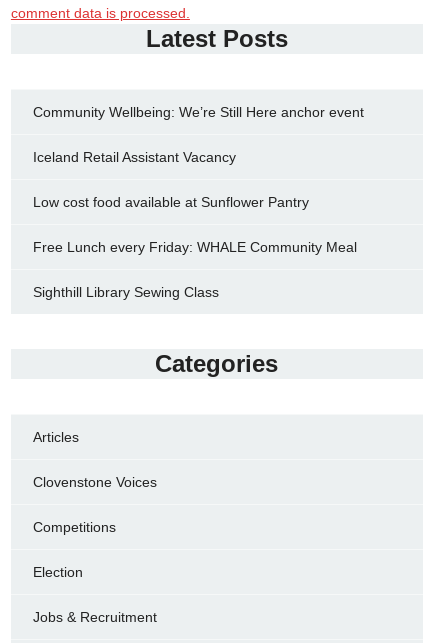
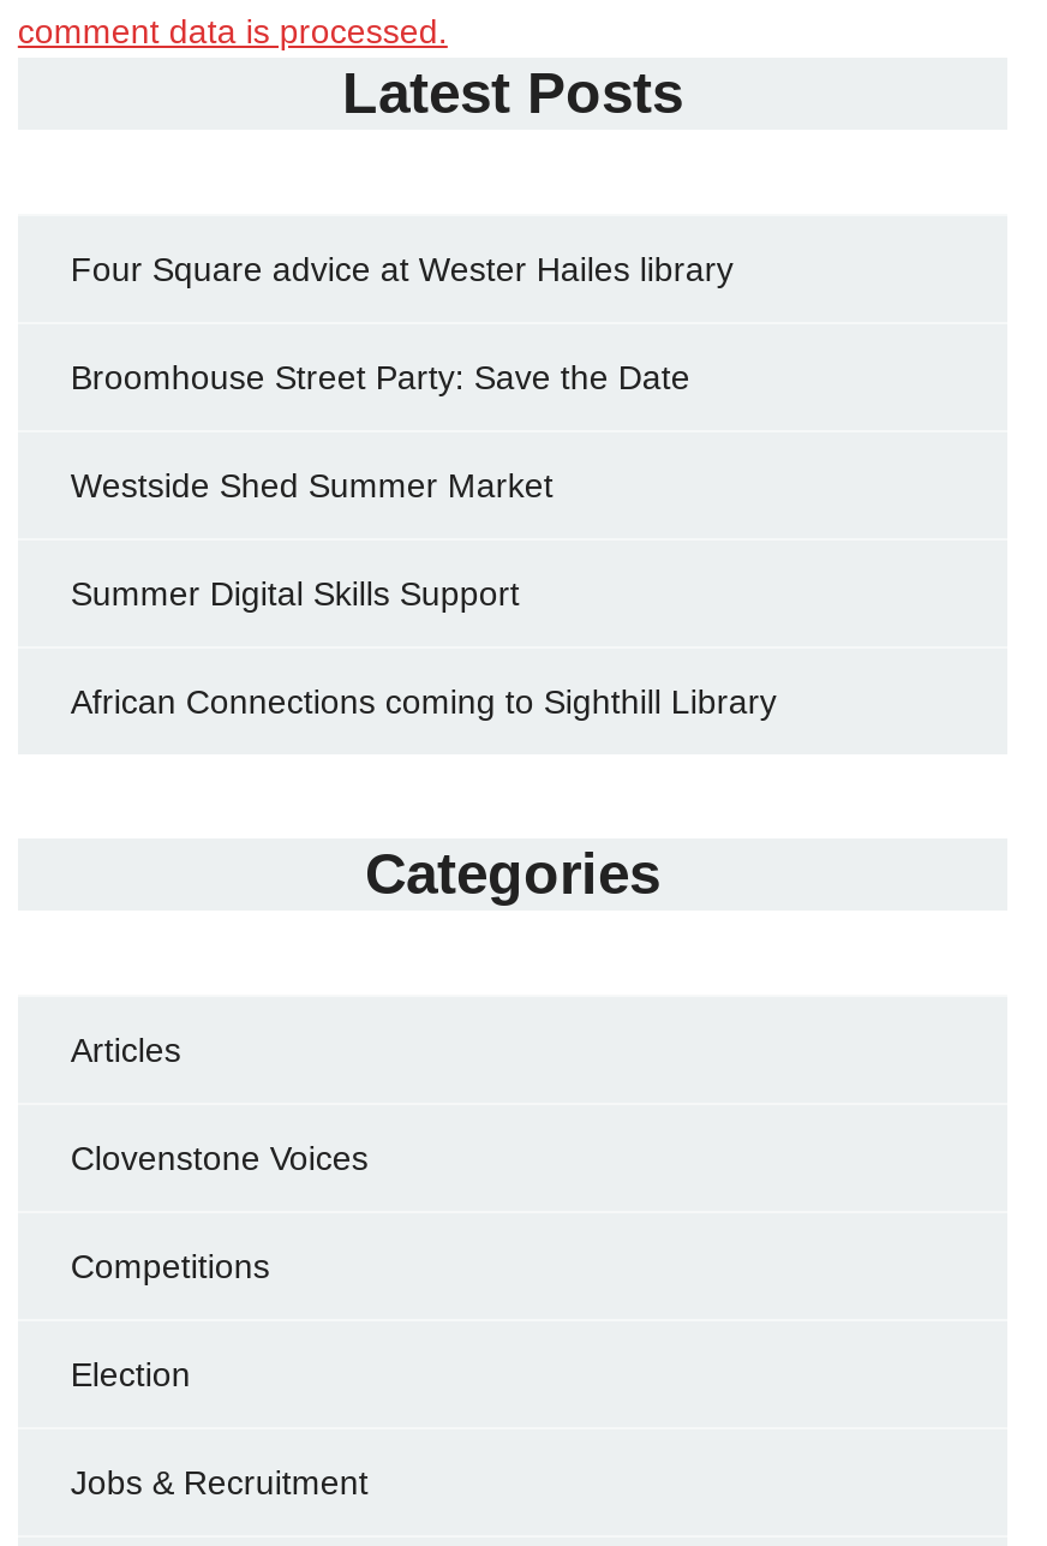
- Community Wellbeing: We’re Still Here anchor event
+ Four Square advice at Wester Hailes library

- Iceland Retail Assistant Vacancy
+ Broomhouse Street Party: Save the Date

- Low cost food available at Sunflower Pantry
+ Westside Shed Summer Market

- Free Lunch every Friday: WHALE Community Meal
+ Summer Digital Skills Support

- Sighthill Library Sewing Class
+ African Connections coming to Sighthill Library
